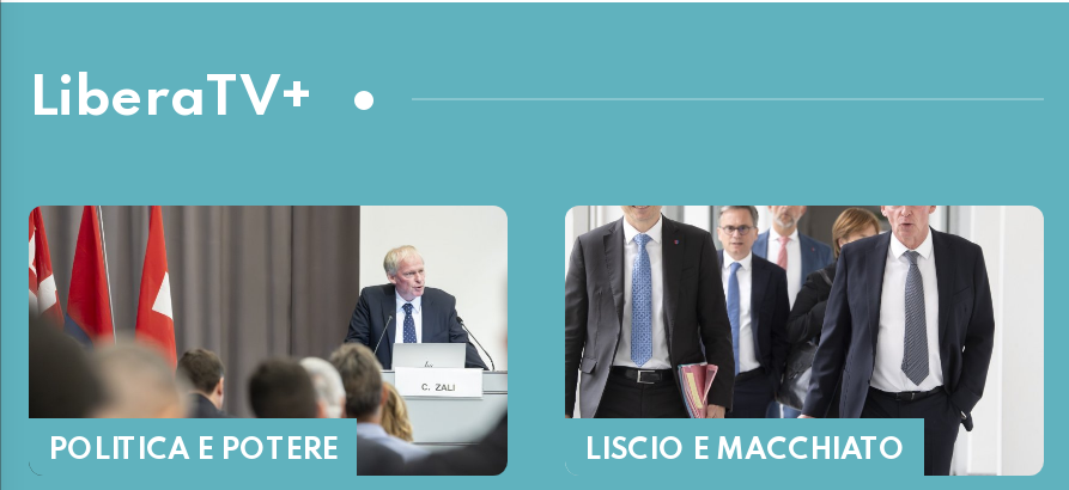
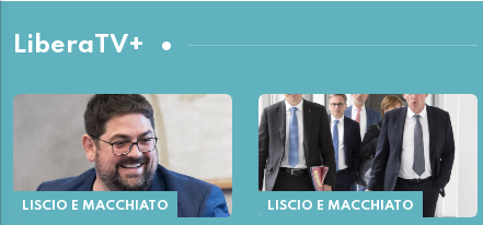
- [image]
- POLITICA E POTERE
+ [image]
+ LISCIO E MACCHIATO
